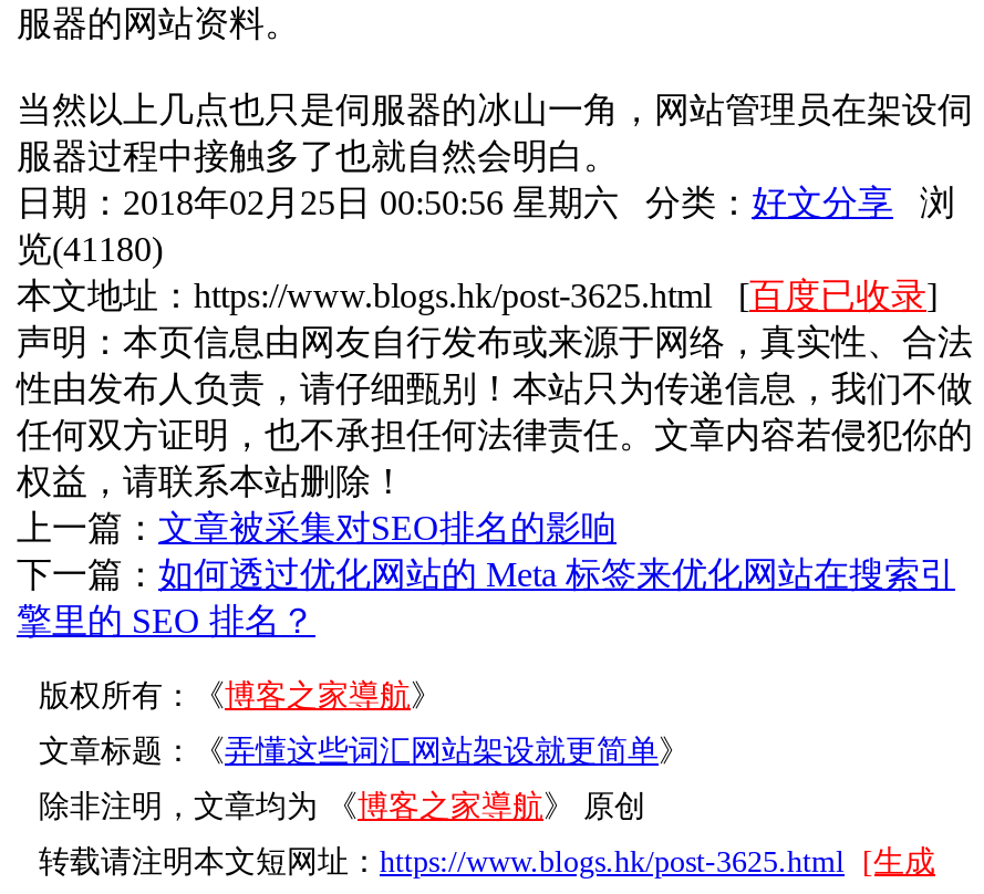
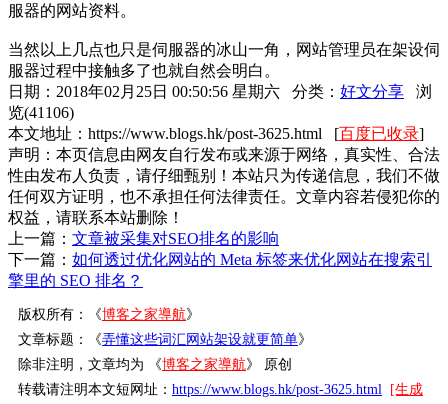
- 览(41180)
+ 览(41106)
